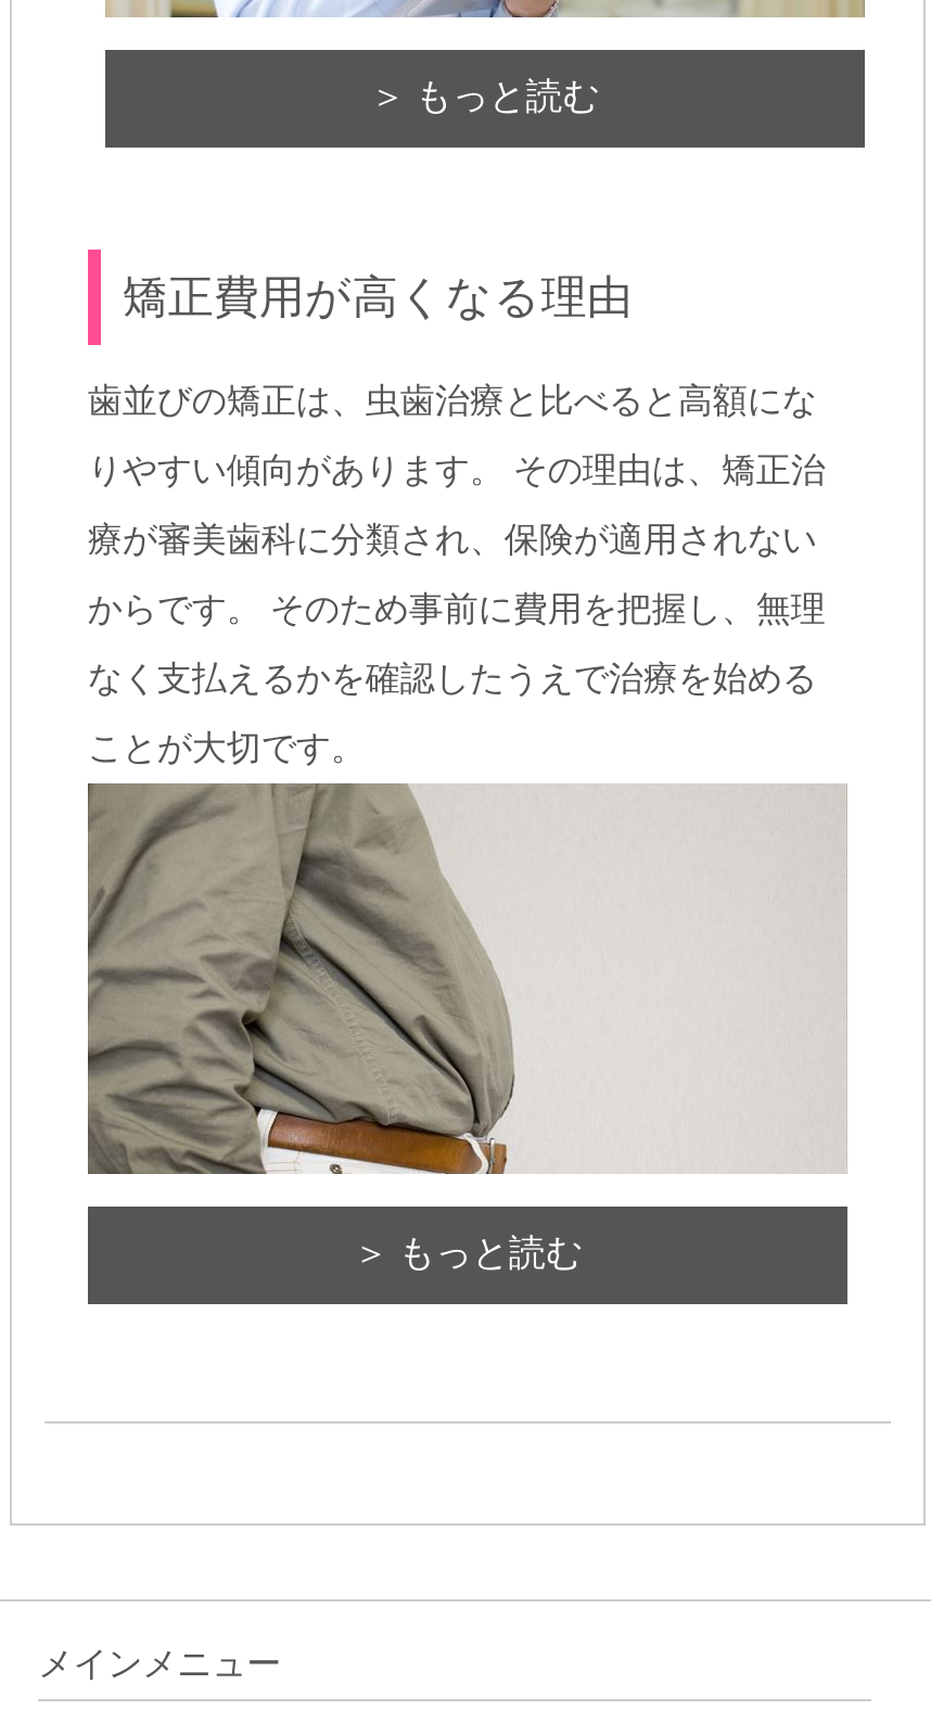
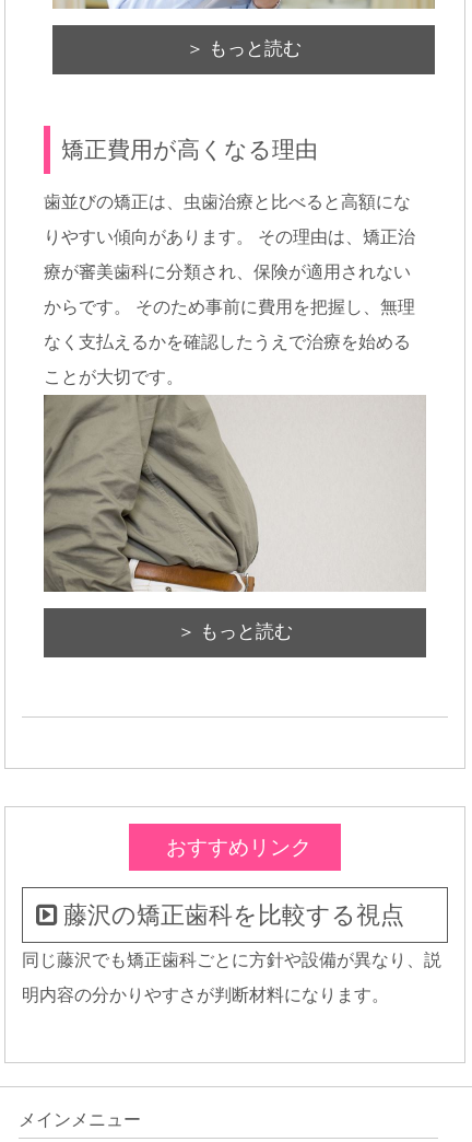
+ おすすめリンク
+ 藤沢の矯正歯科を比較する視点
+ 同じ藤沢でも矯正歯科ごとに方針や設備が異なり、説
+ 明内容の分かりやすさが判断材料になります。
